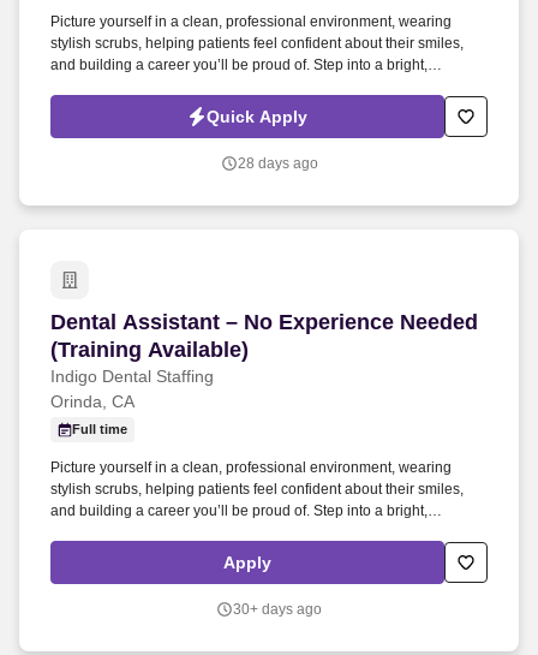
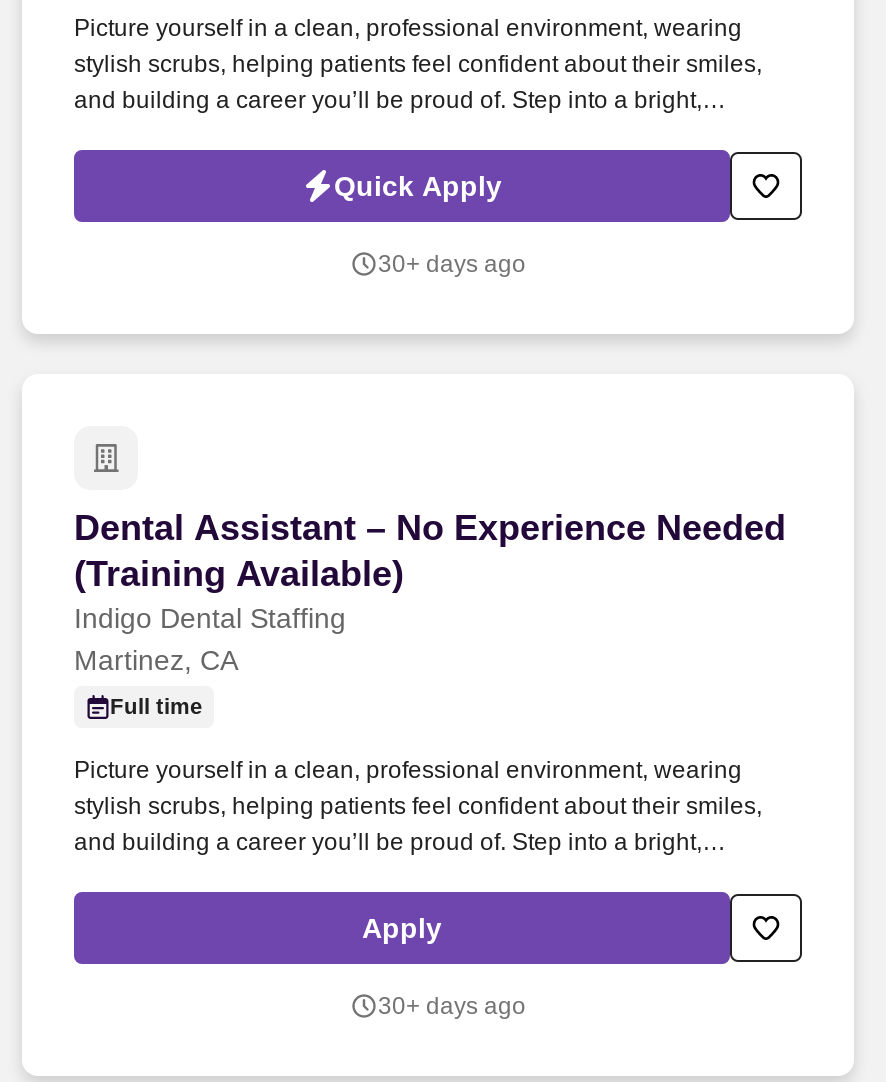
- 28 days ago
+ 30+ days ago

- Orinda, CA
+ Martinez, CA
